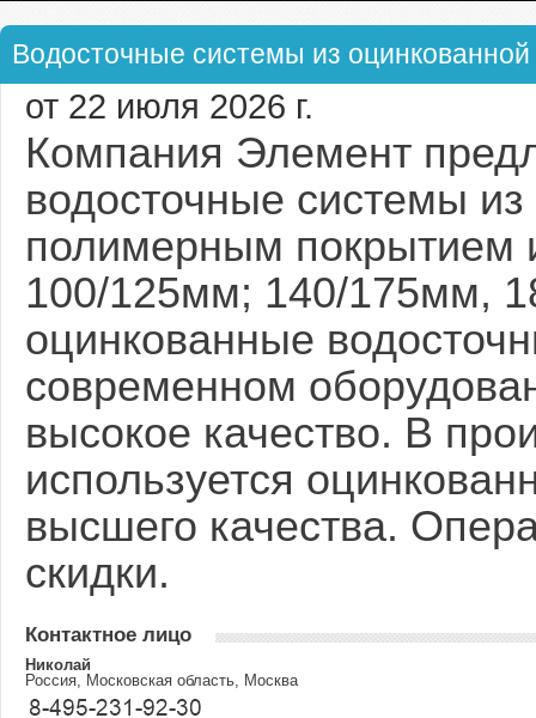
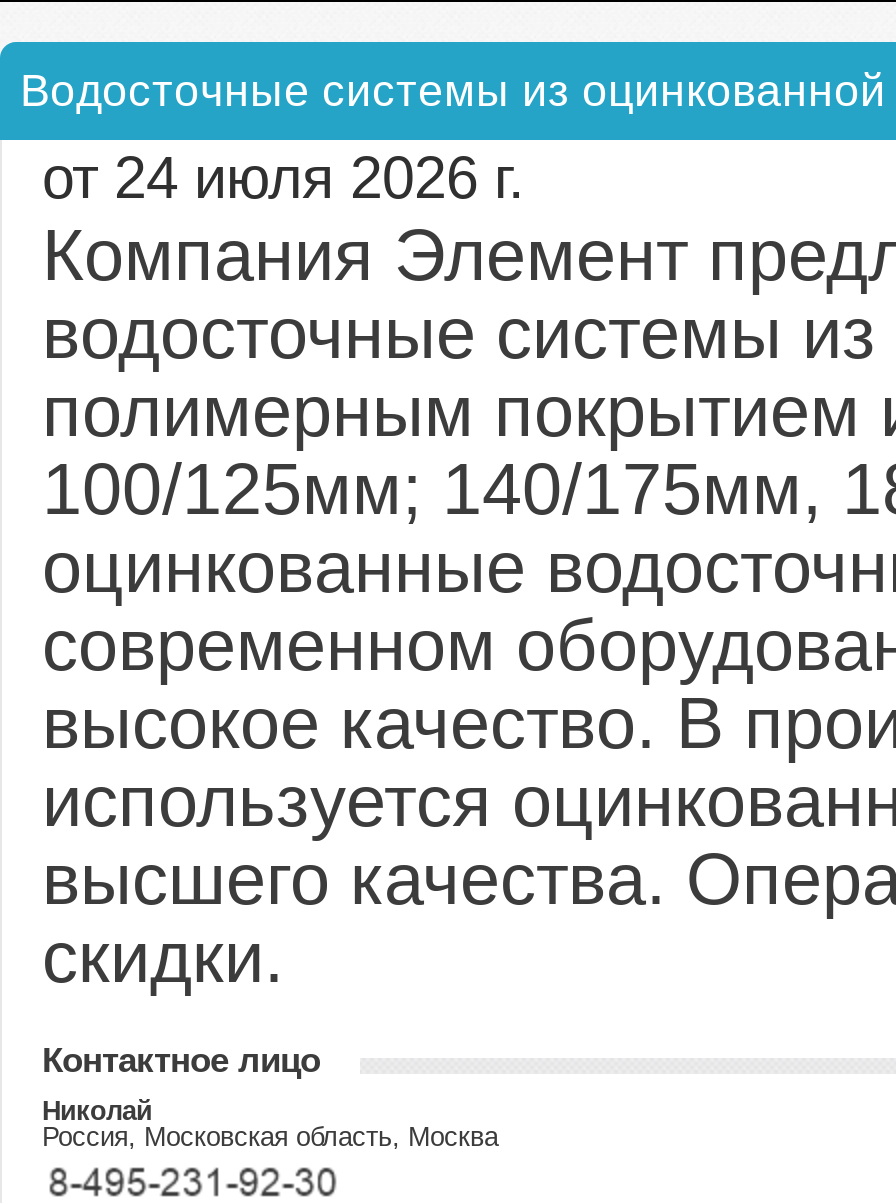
- от 22 июля 2026 г.
+ от 24 июля 2026 г.
